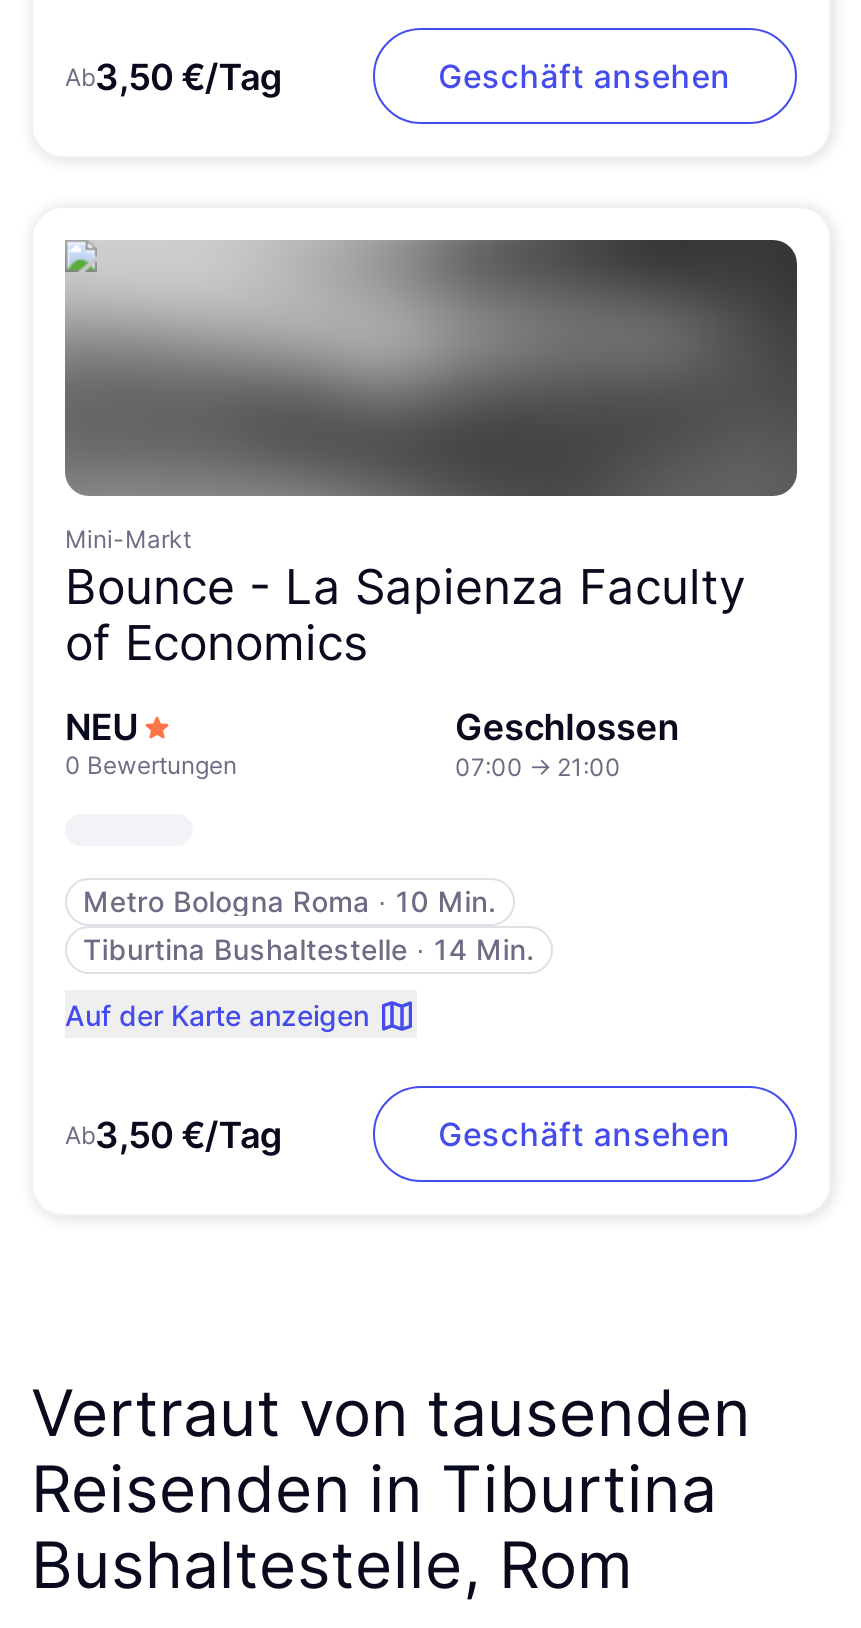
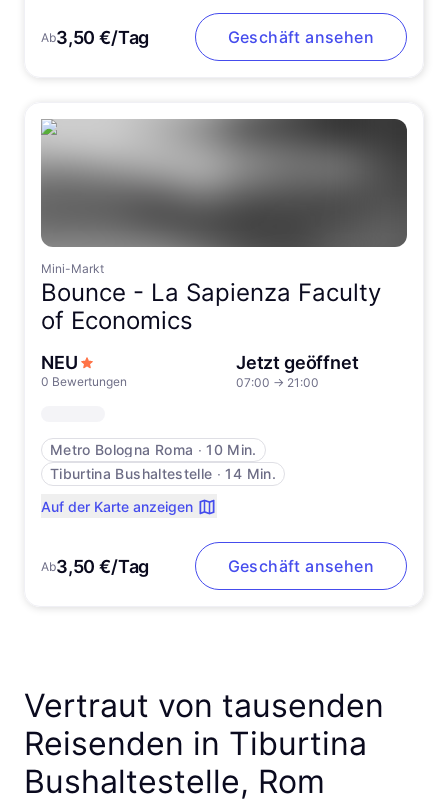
- Geschlossen
+ Jetzt geöffnet
